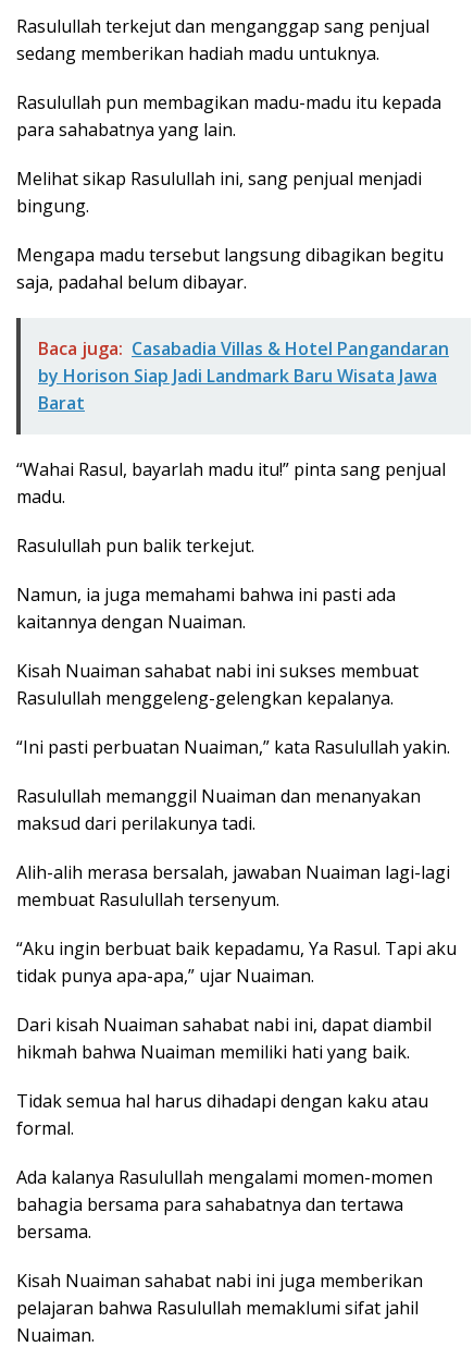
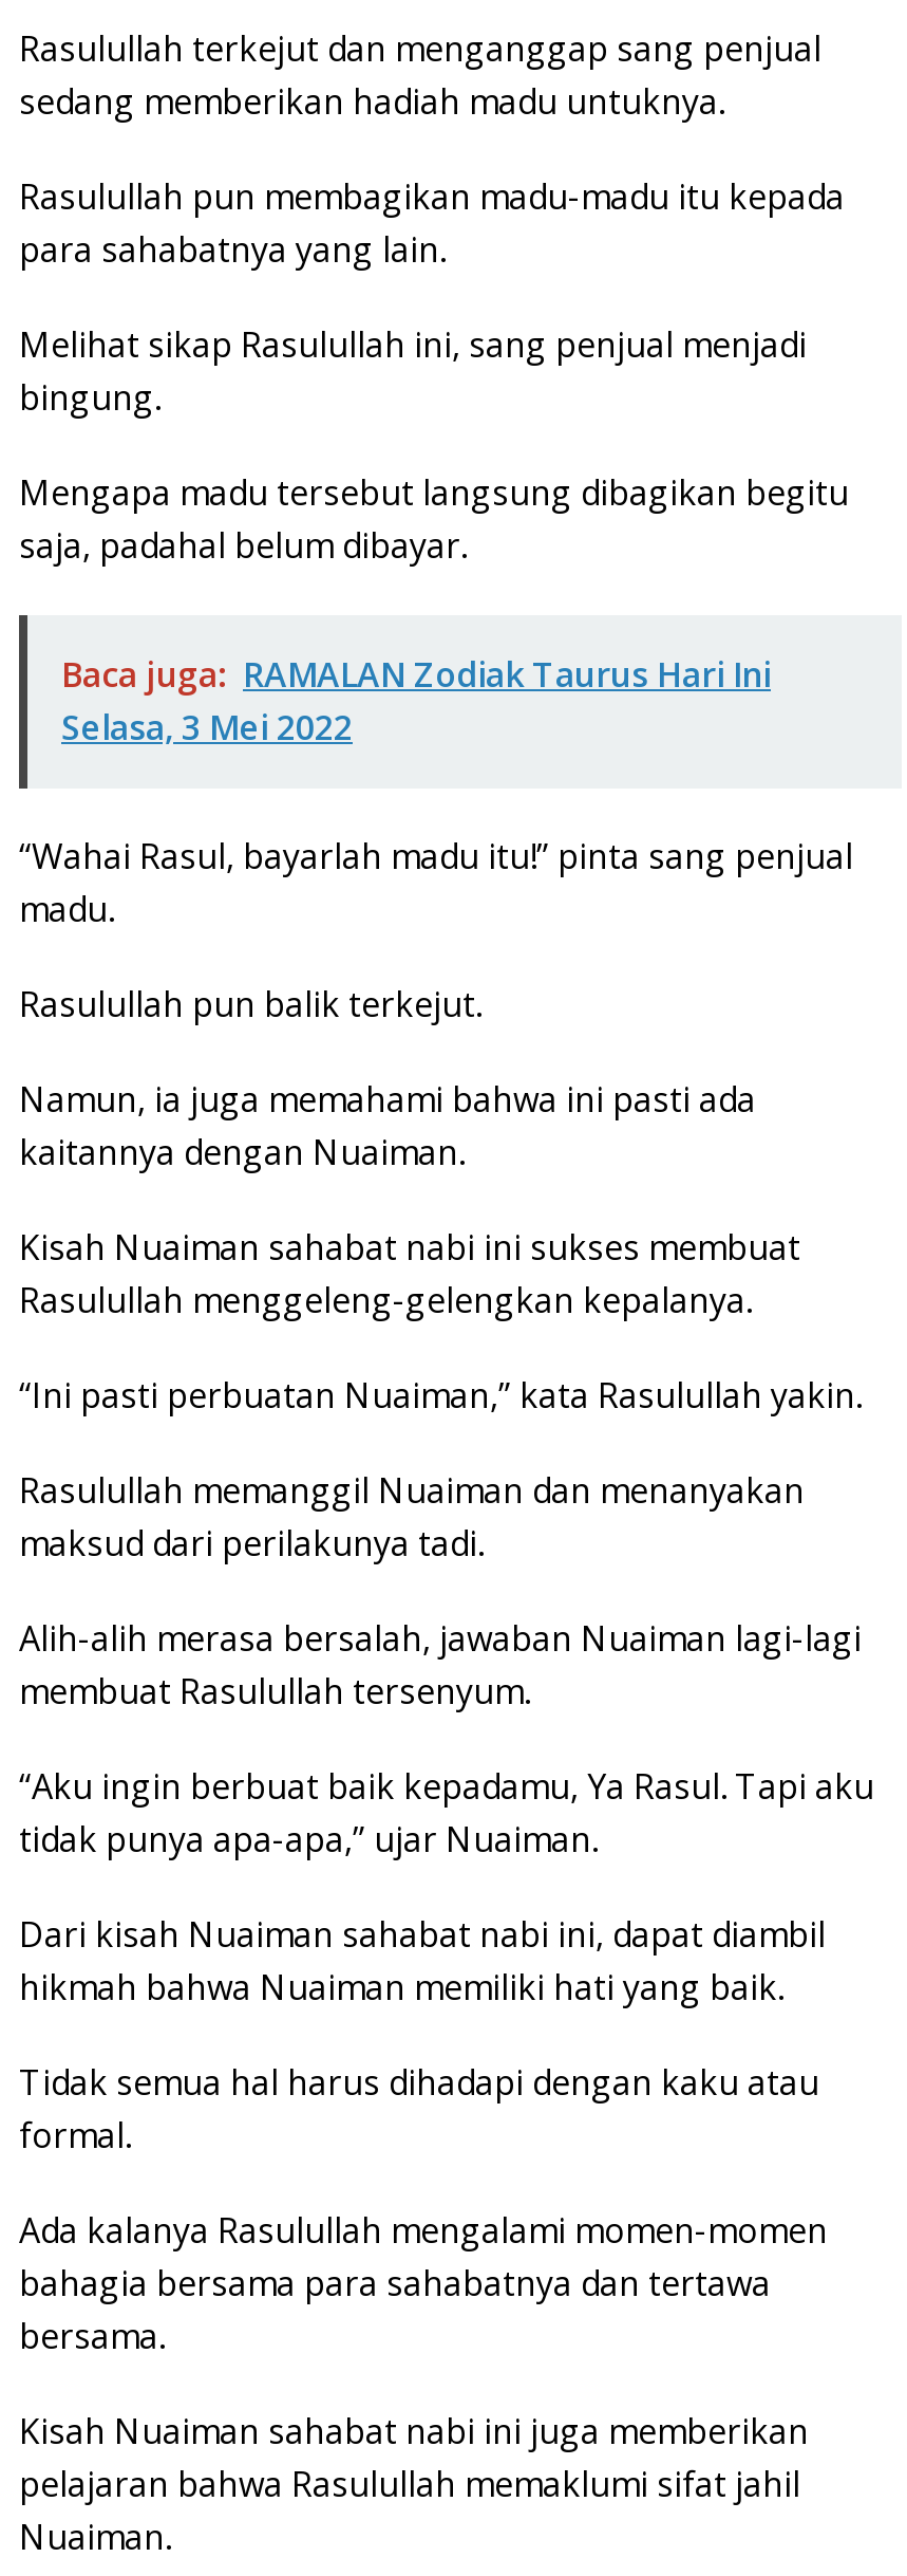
- Baca juga: Casabadia Villas & Hotel Pangandaran
- by Horison Siap Jadi Landmark Baru Wisata Jawa
- Barat
+ Baca juga: RAMALAN Zodiak Taurus Hari Ini
+ Selasa, 3 Mei 2022
